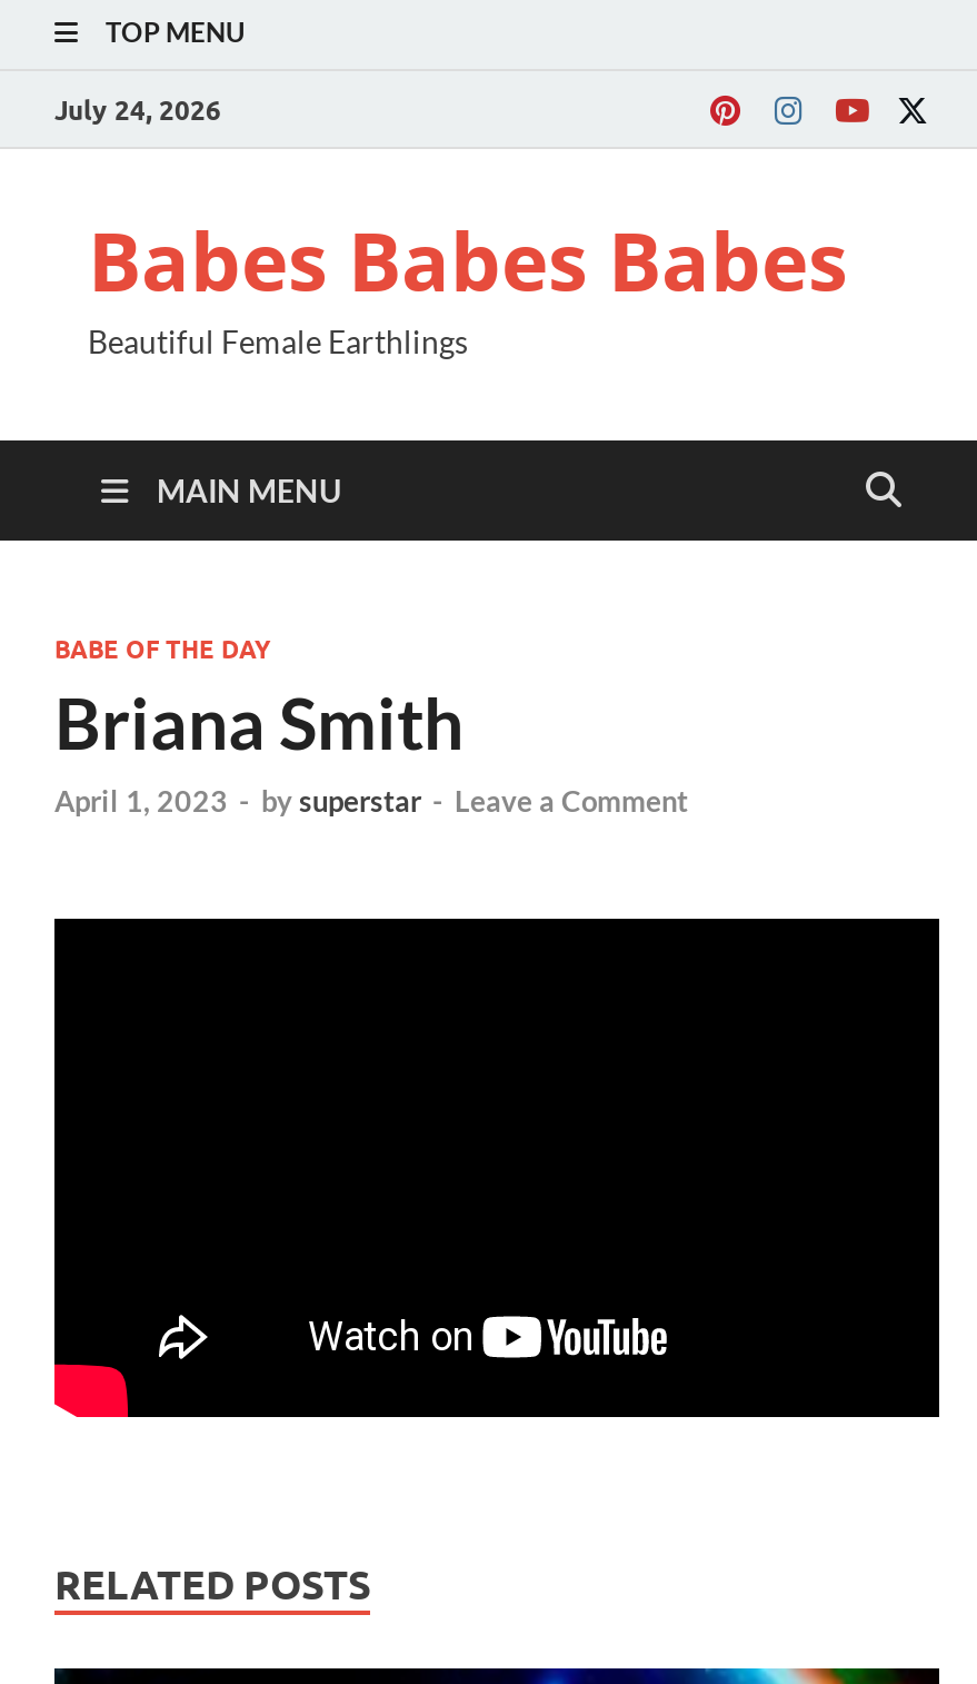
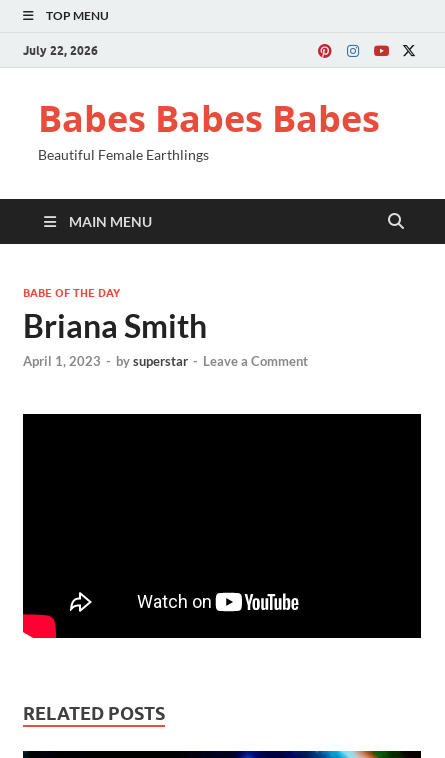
- July 24, 2026
+ July 22, 2026
